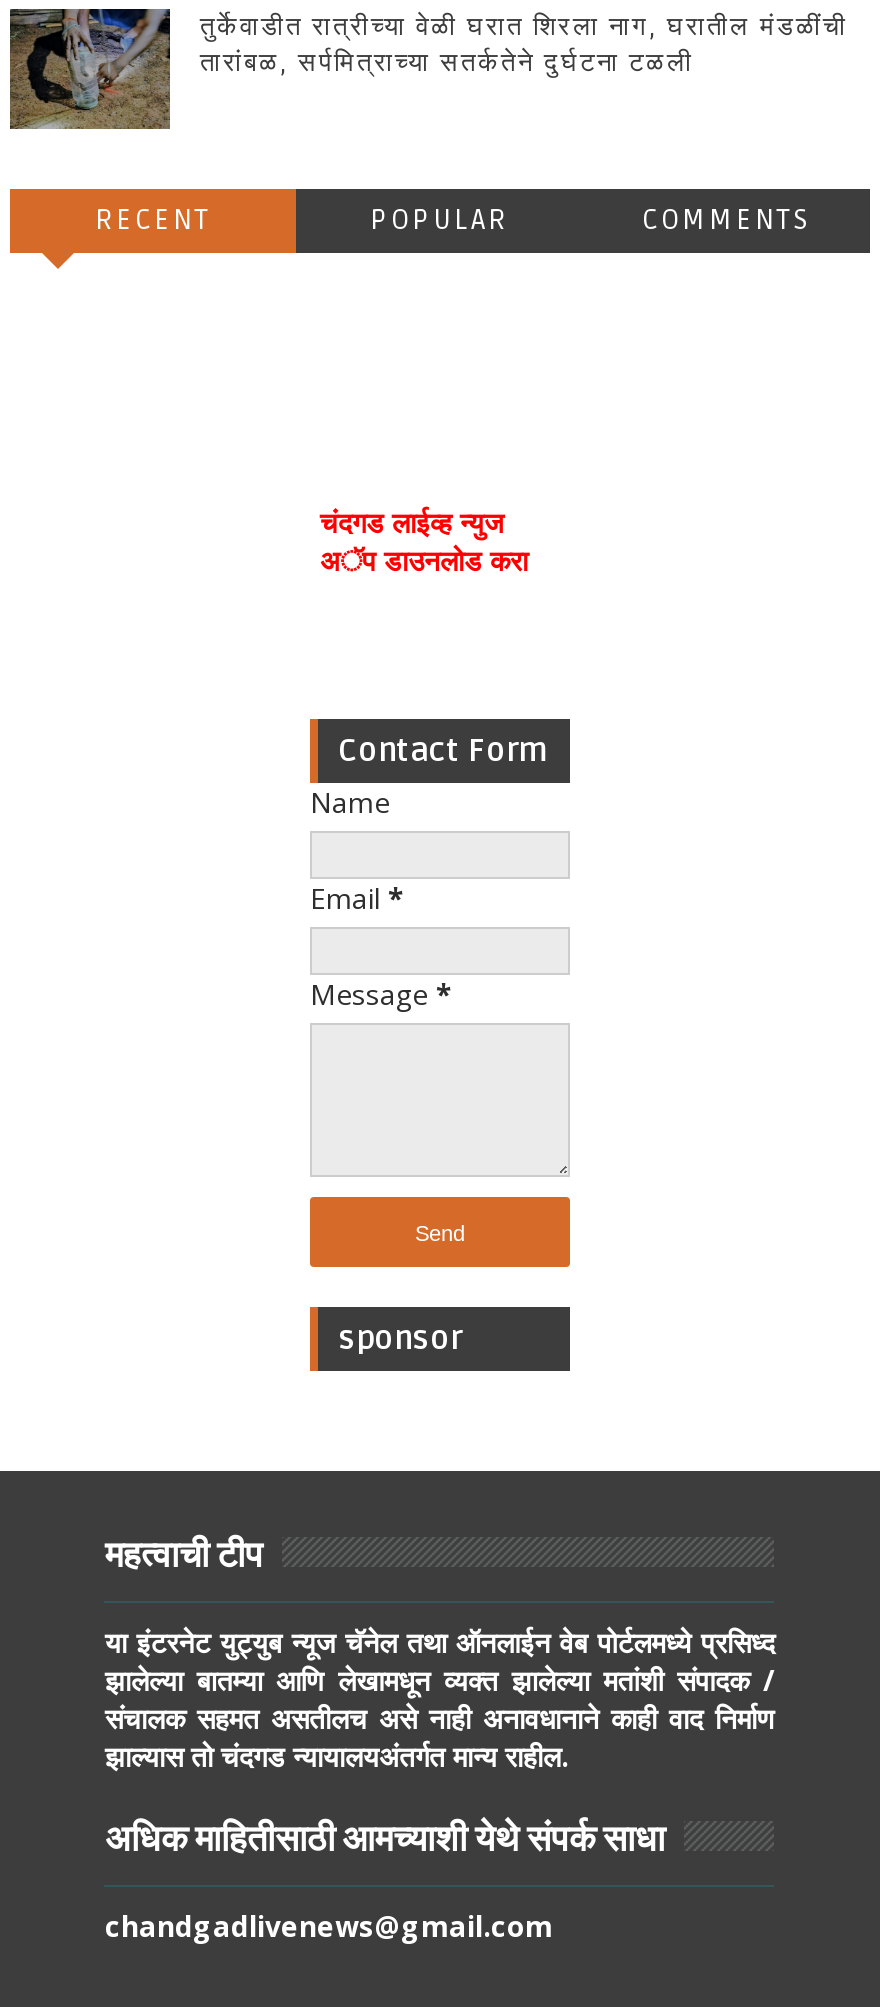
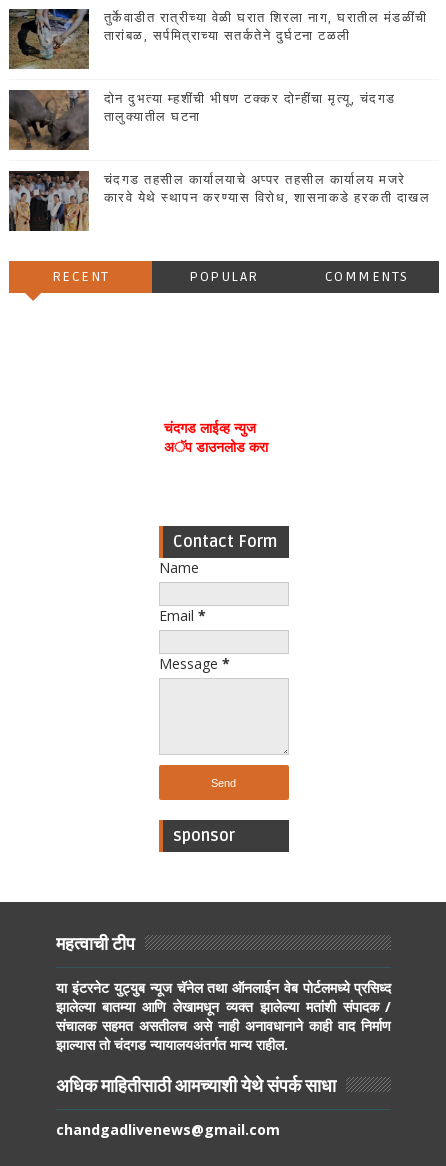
+ [image]
+ दोन दुभत्या म्हशींची भीषण टक्कर दोन्हींचा मृत्यू, चंदगड
+ तालुक्यातील घटना

+ [image]
+ चंदगड तहसील कार्यालयाचे अप्पर तहसील कार्यालय मजरे
+ कारवे येथे स्थापन करण्यास विरोध, शासनाकडे हरकती दाखल
